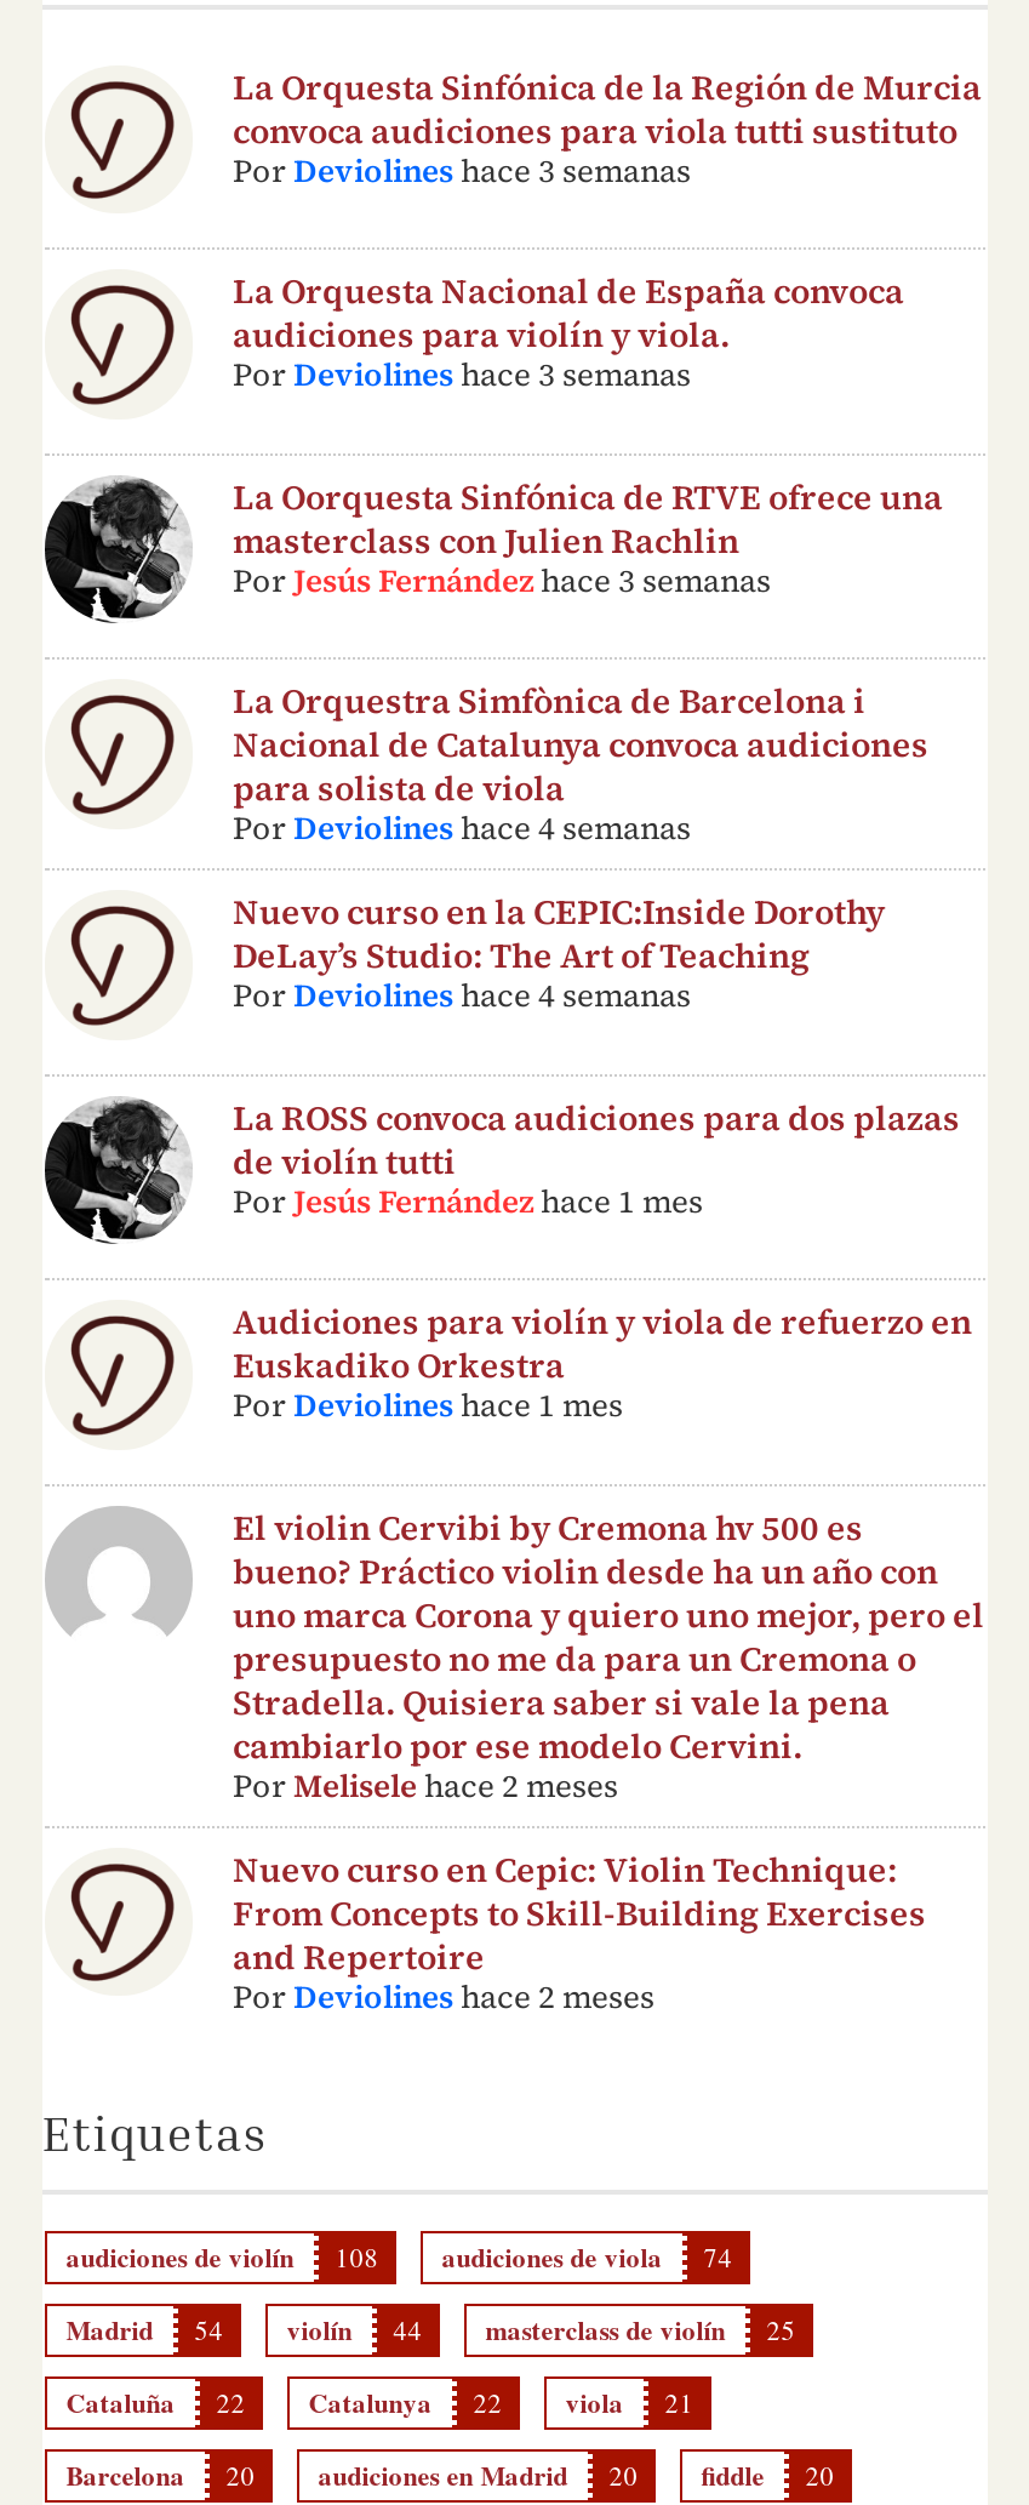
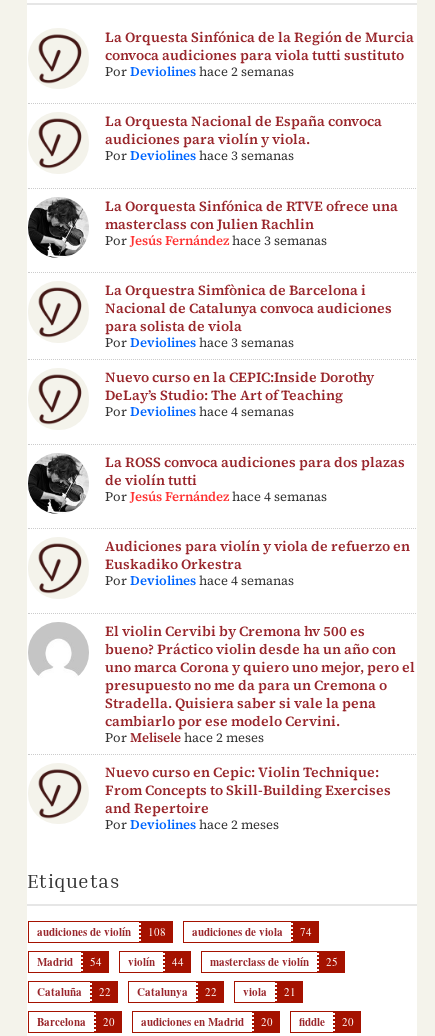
- Por Deviolines hace 3 semanas
+ Por Deviolines hace 2 semanas

- Por Deviolines hace 4 semanas
+ Por Deviolines hace 3 semanas

- Por Jesús Fernández hace 1 mes
+ Por Jesús Fernández hace 4 semanas

- Por Deviolines hace 1 mes
+ Por Deviolines hace 4 semanas
